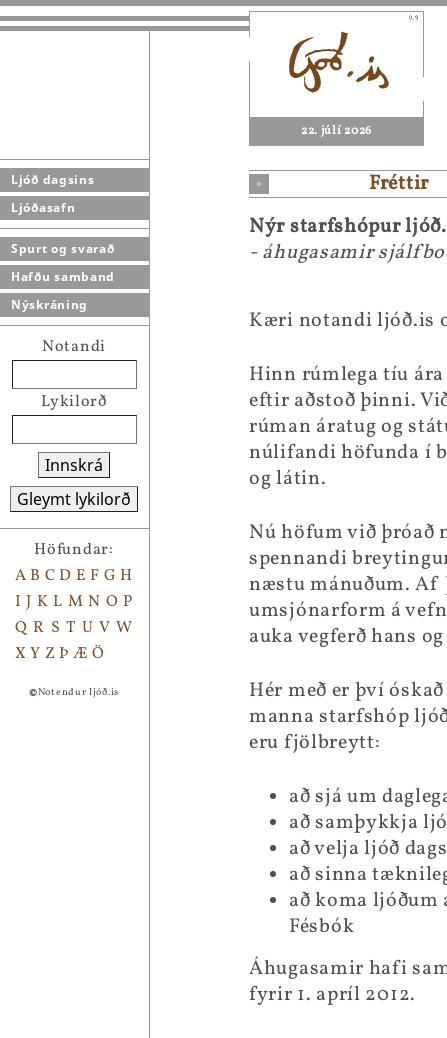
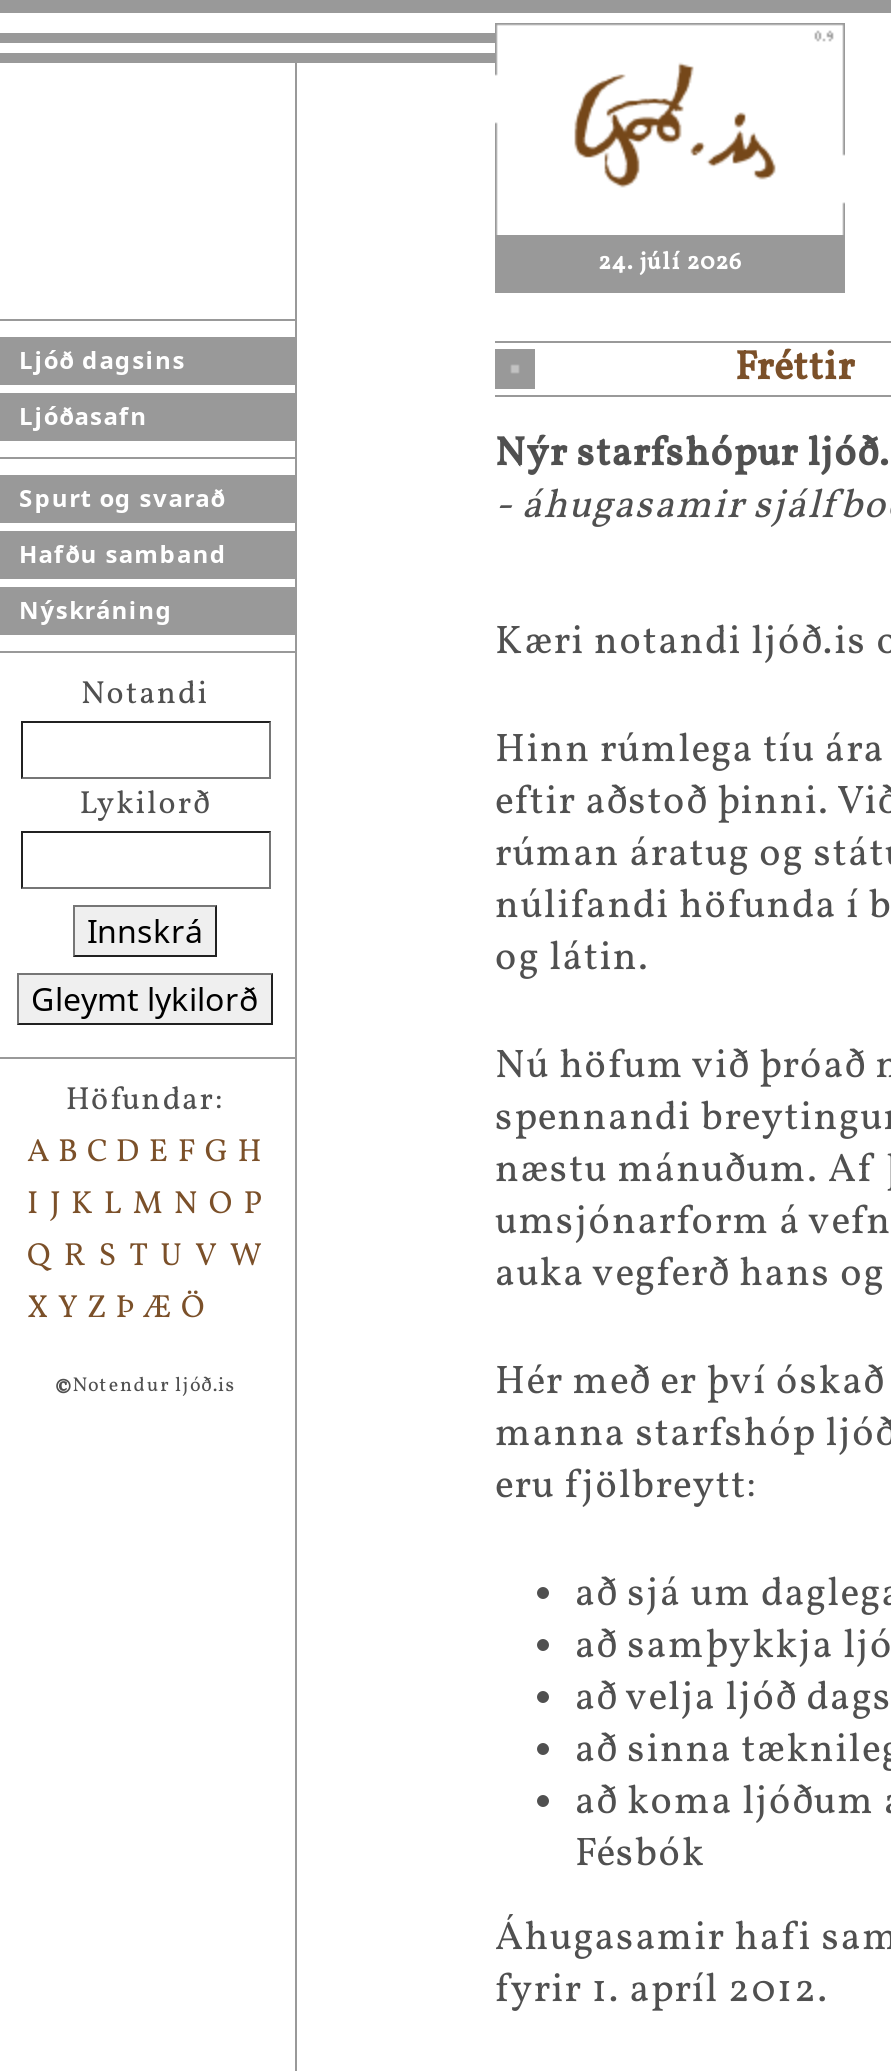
- 22. júlí 2026
+ 24. júlí 2026
